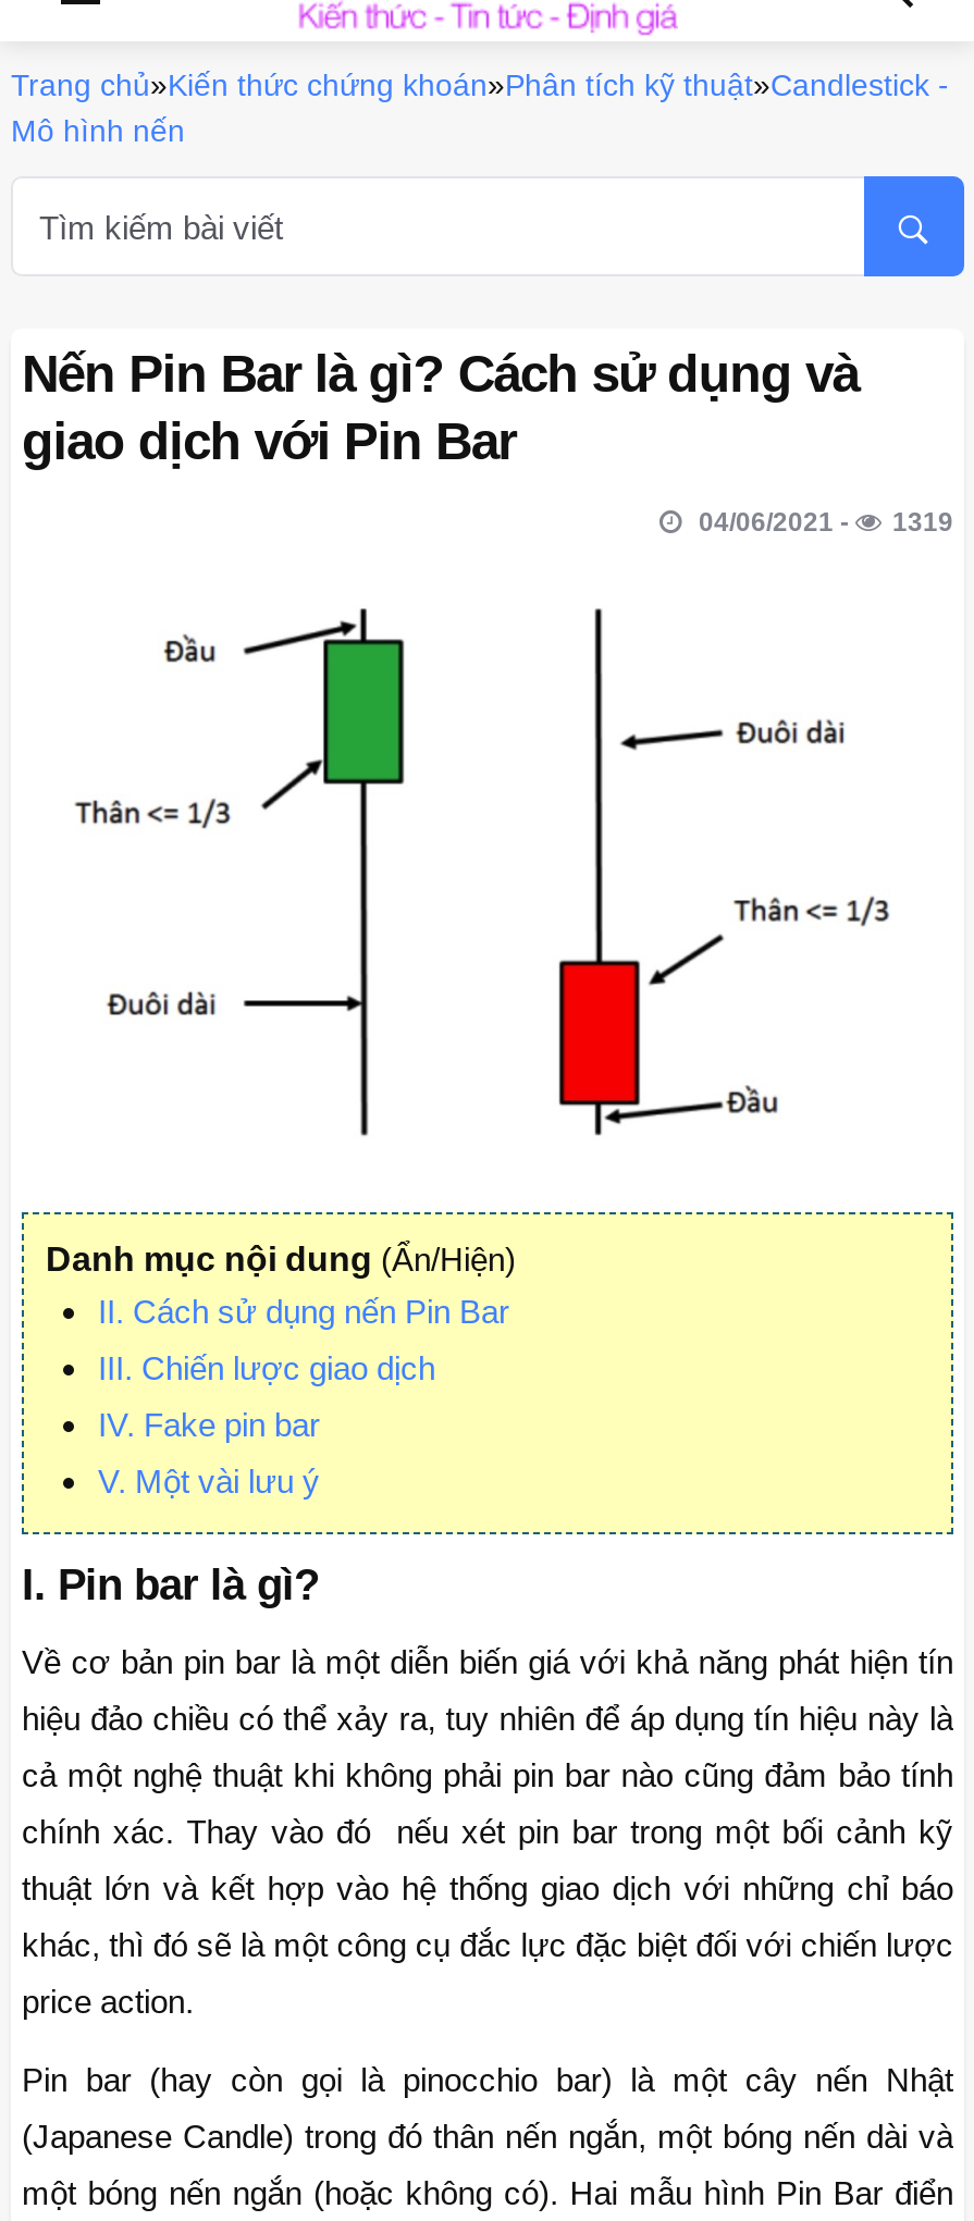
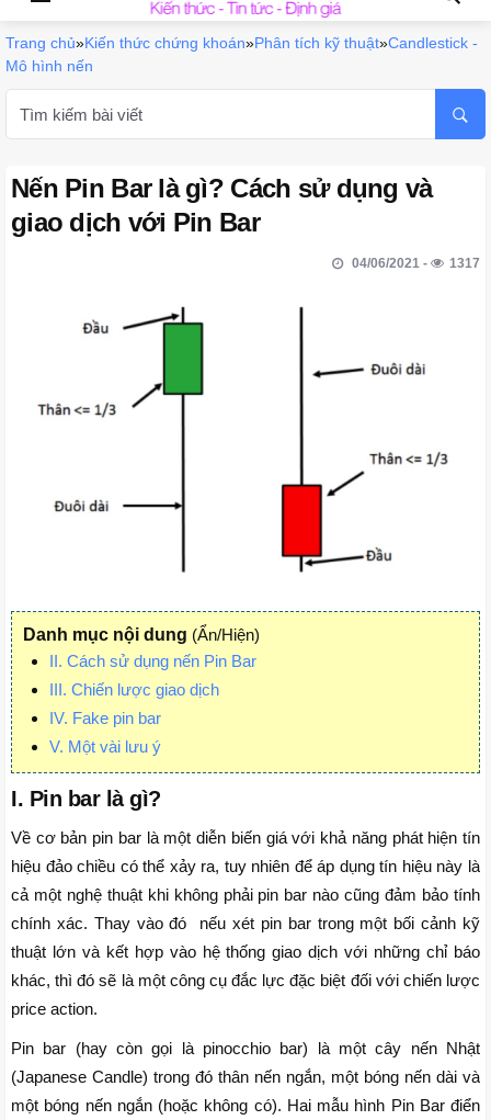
- 04/06/2021 1319
+ 04/06/2021 1317
